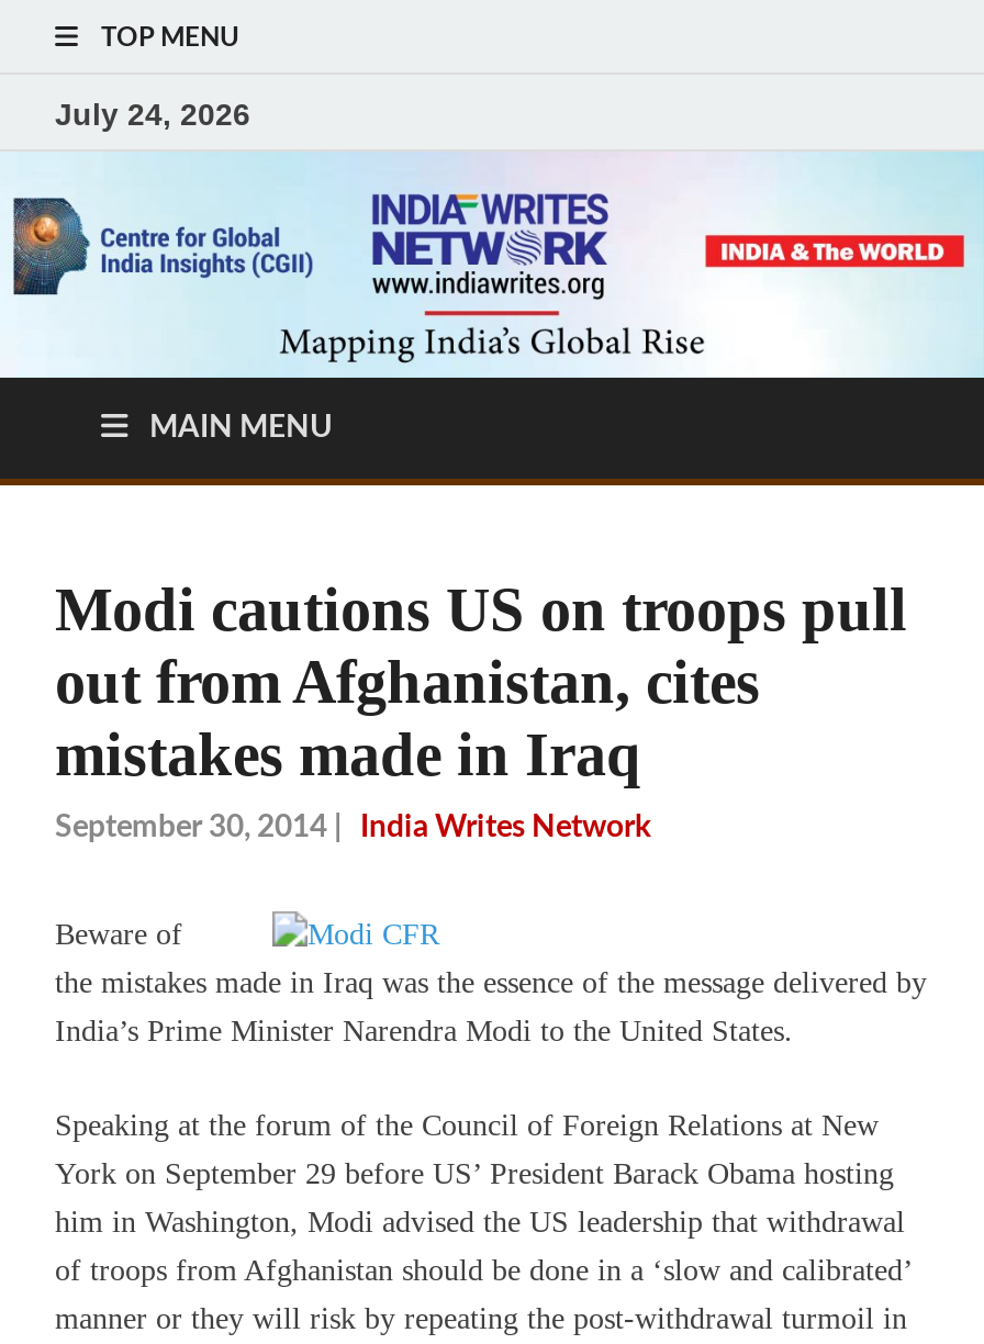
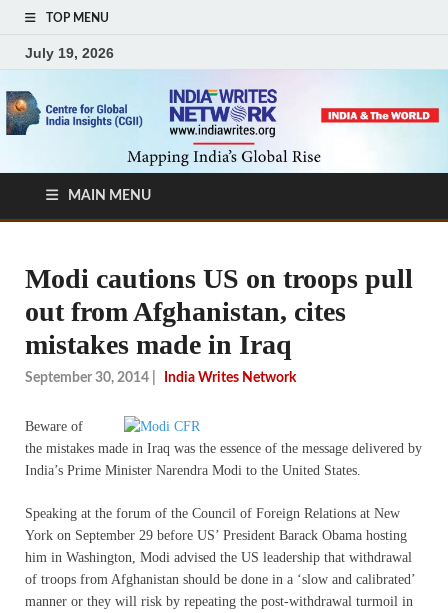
- July 24, 2026
+ July 19, 2026
